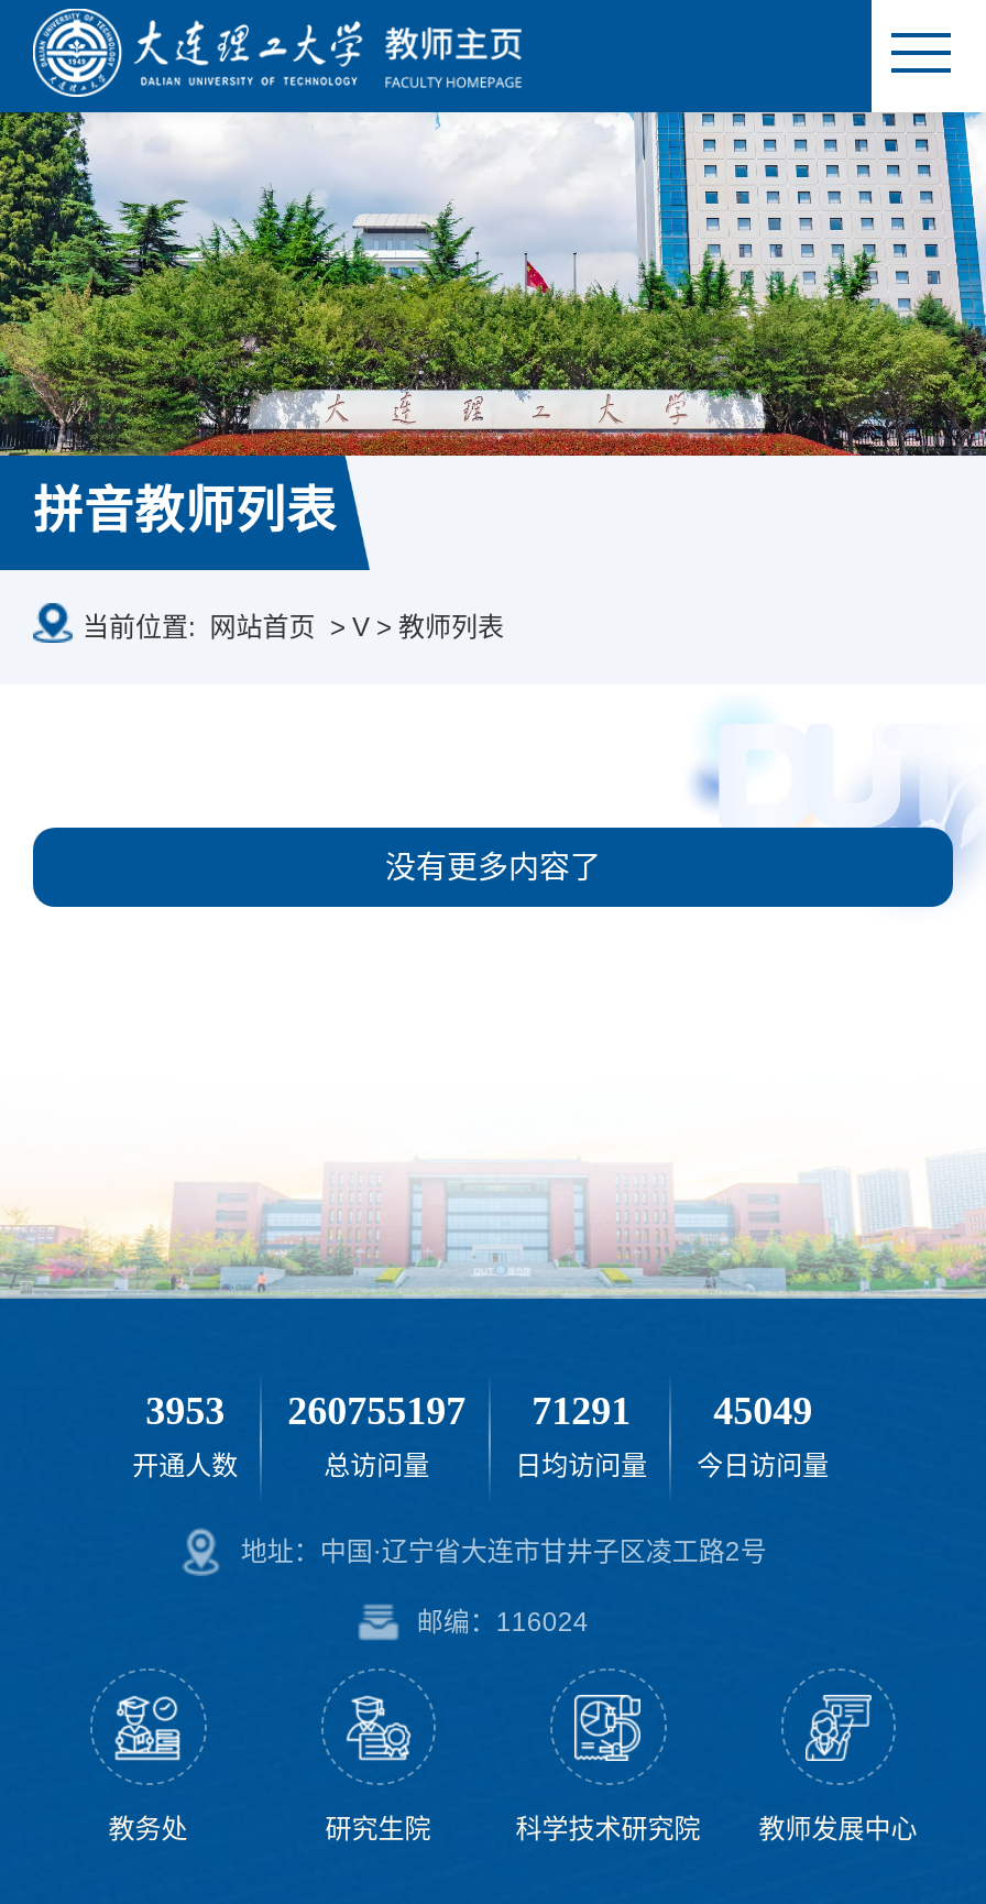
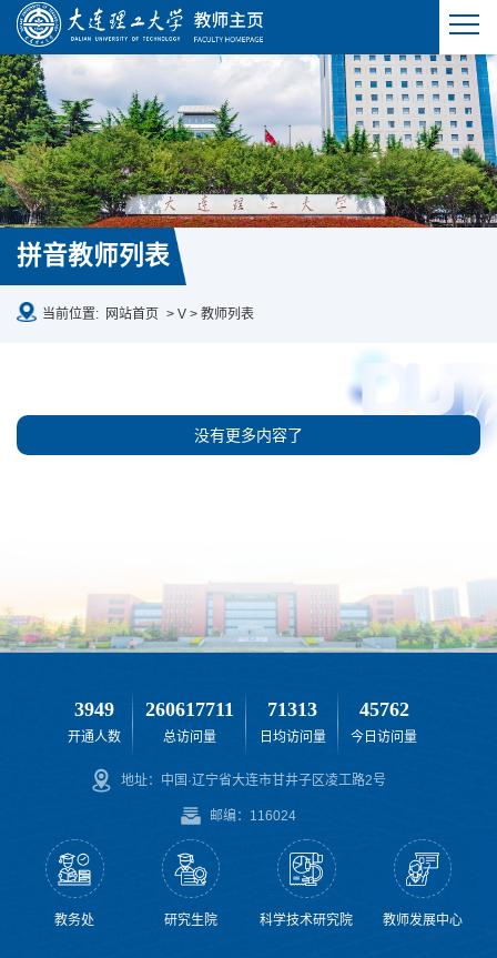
- 3953
+ 3949

- 260755197
+ 260617711

- 71291
+ 71313

- 45049
+ 45762
